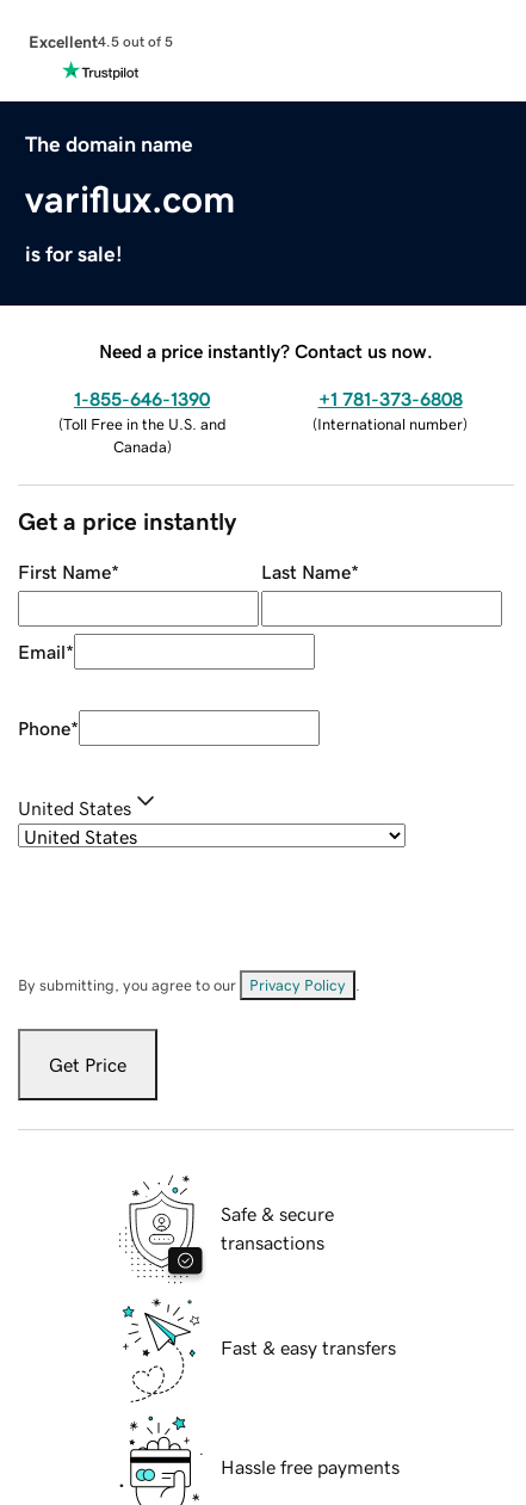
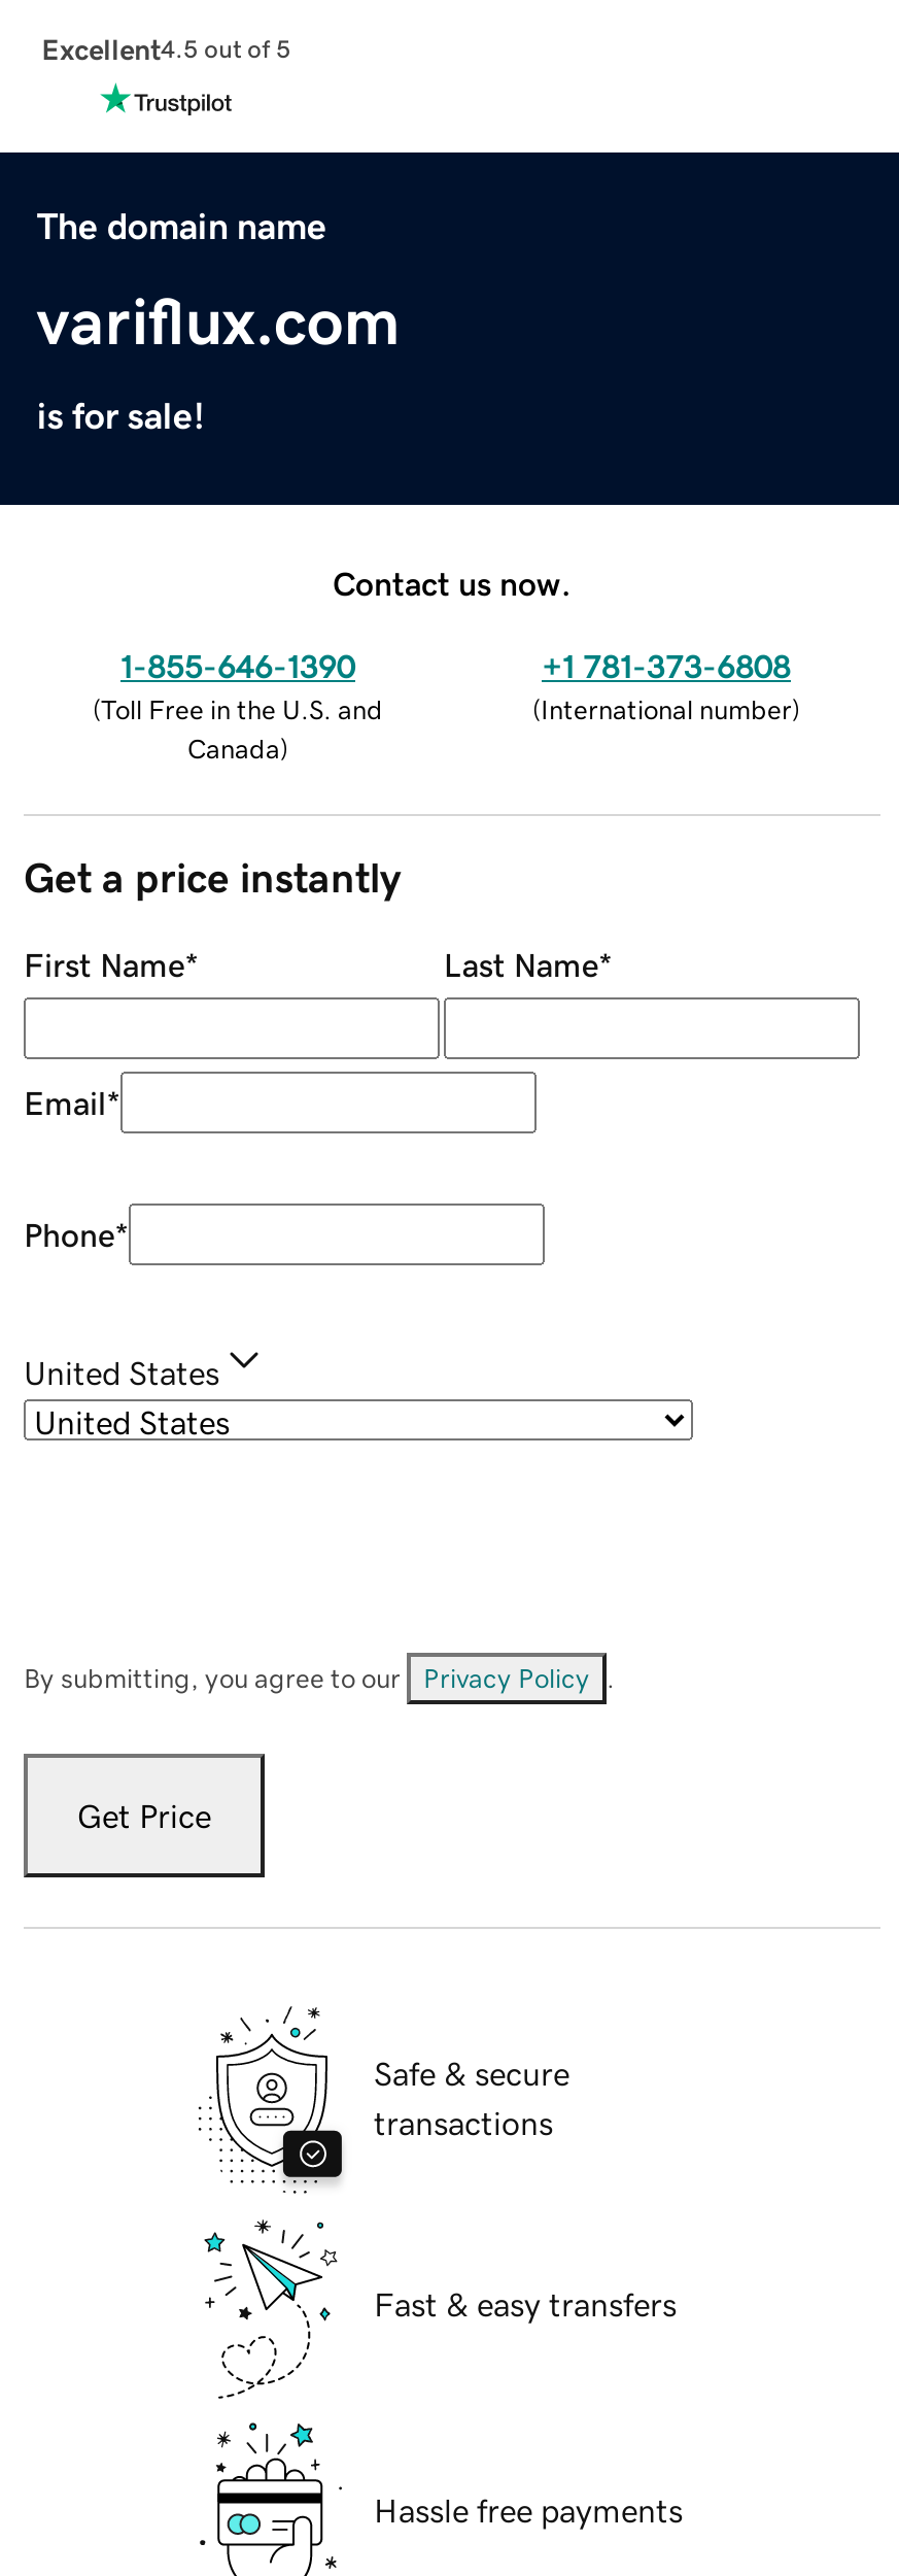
- Need a price instantly? Contact us now.
+ Contact us now.
